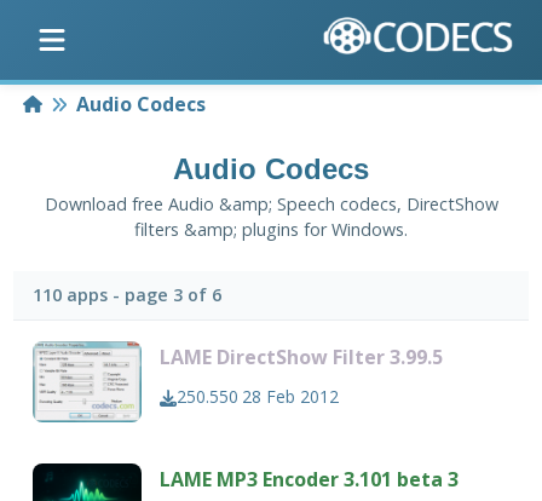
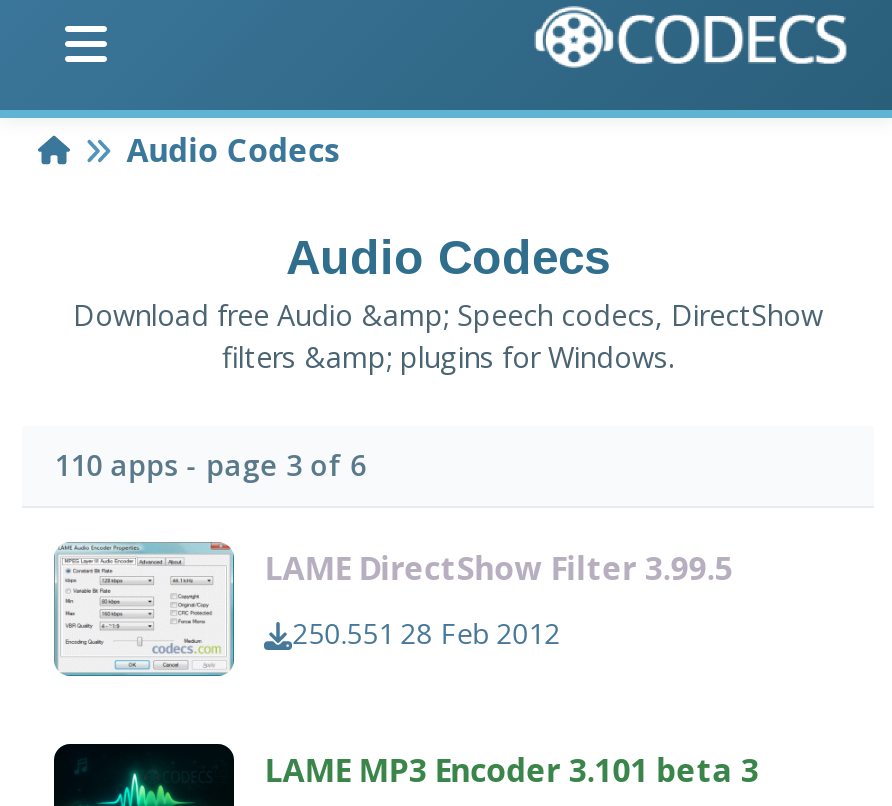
- 250.550 28 Feb 2012
+ 250.551 28 Feb 2012
